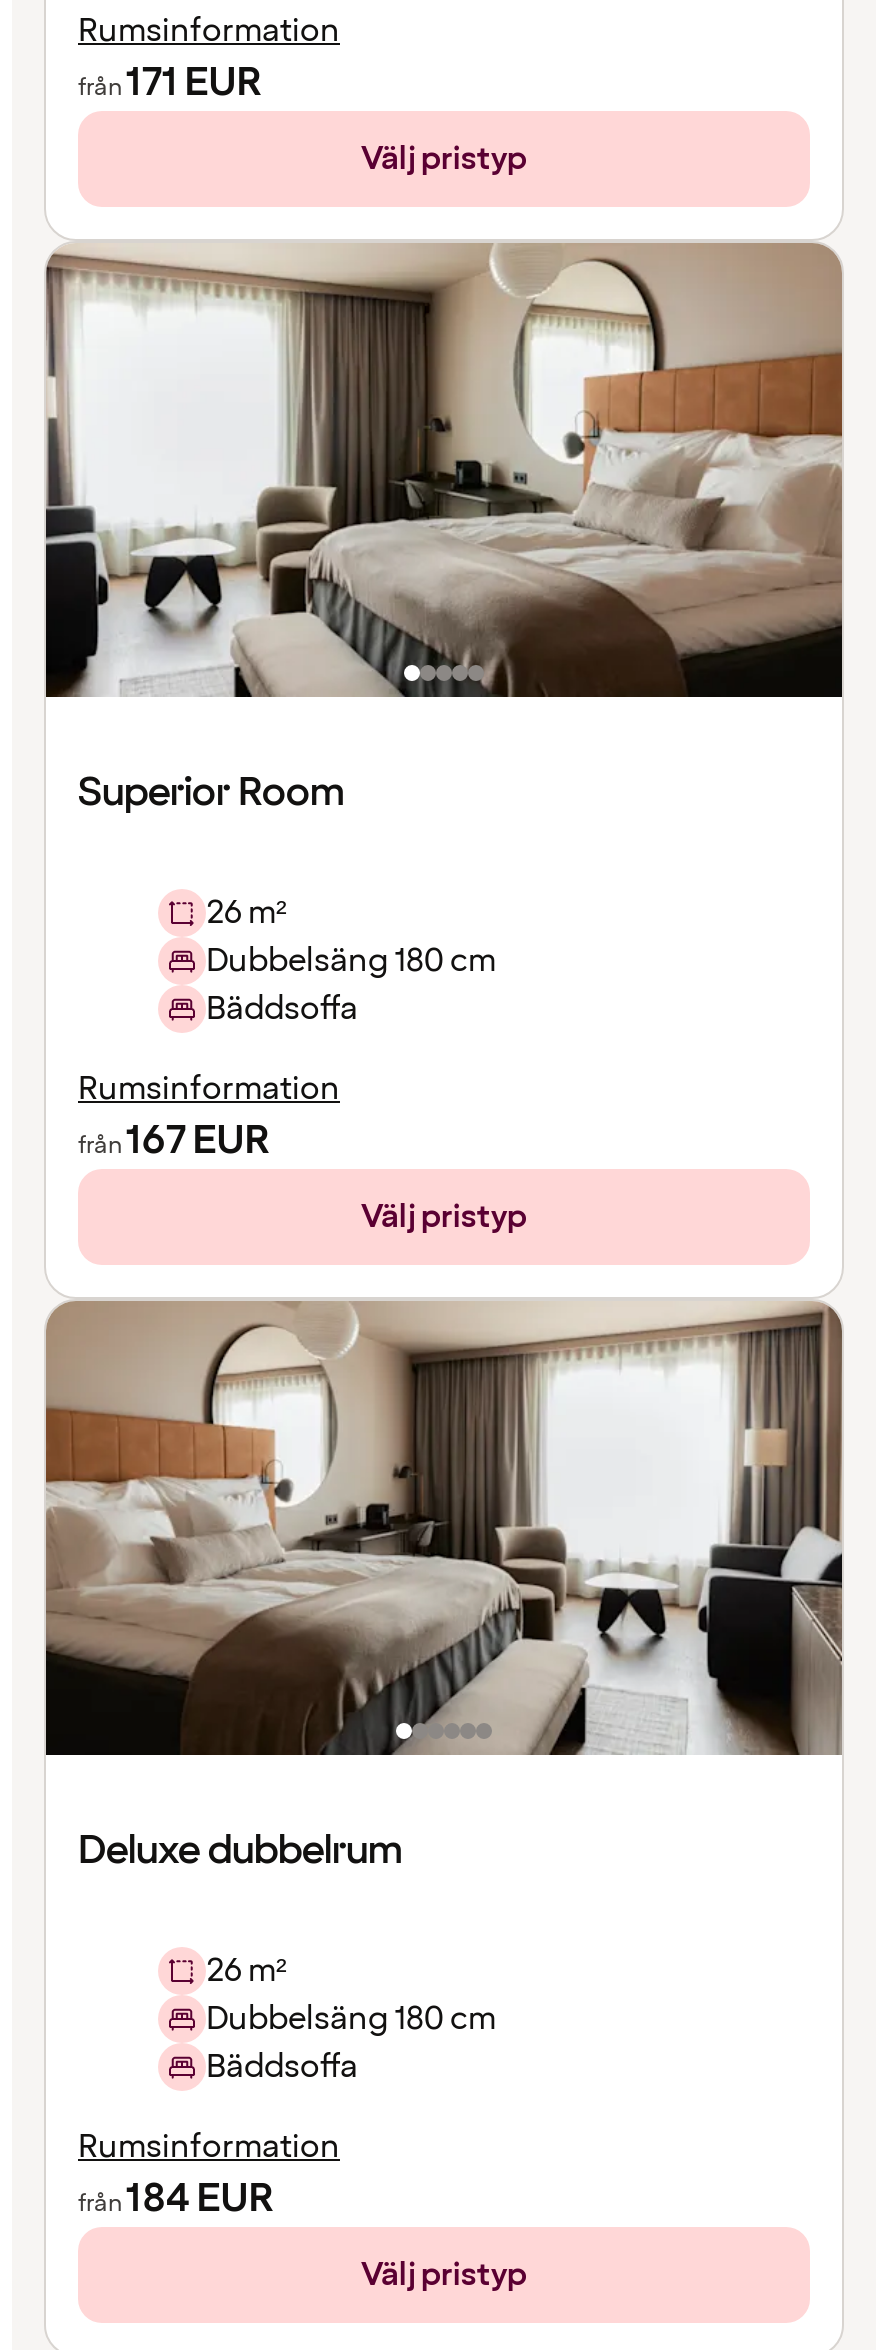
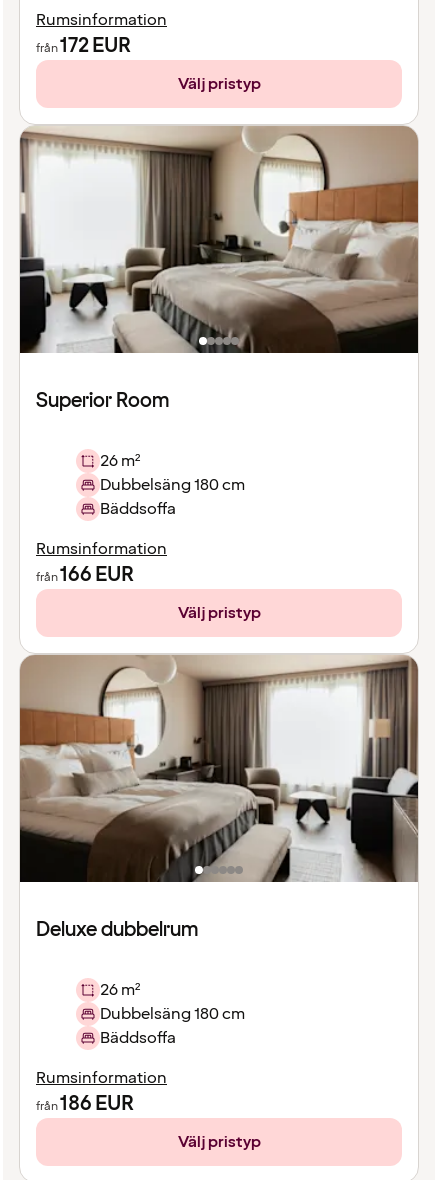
- från171 EUR
+ från172 EUR

- från167 EUR
+ från166 EUR

- från184 EUR
+ från186 EUR
